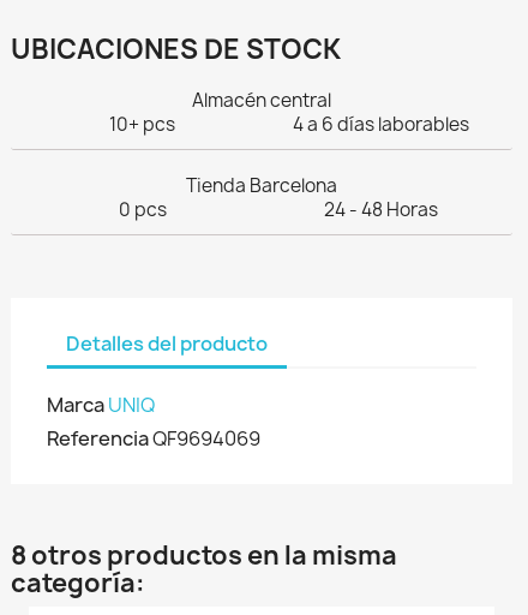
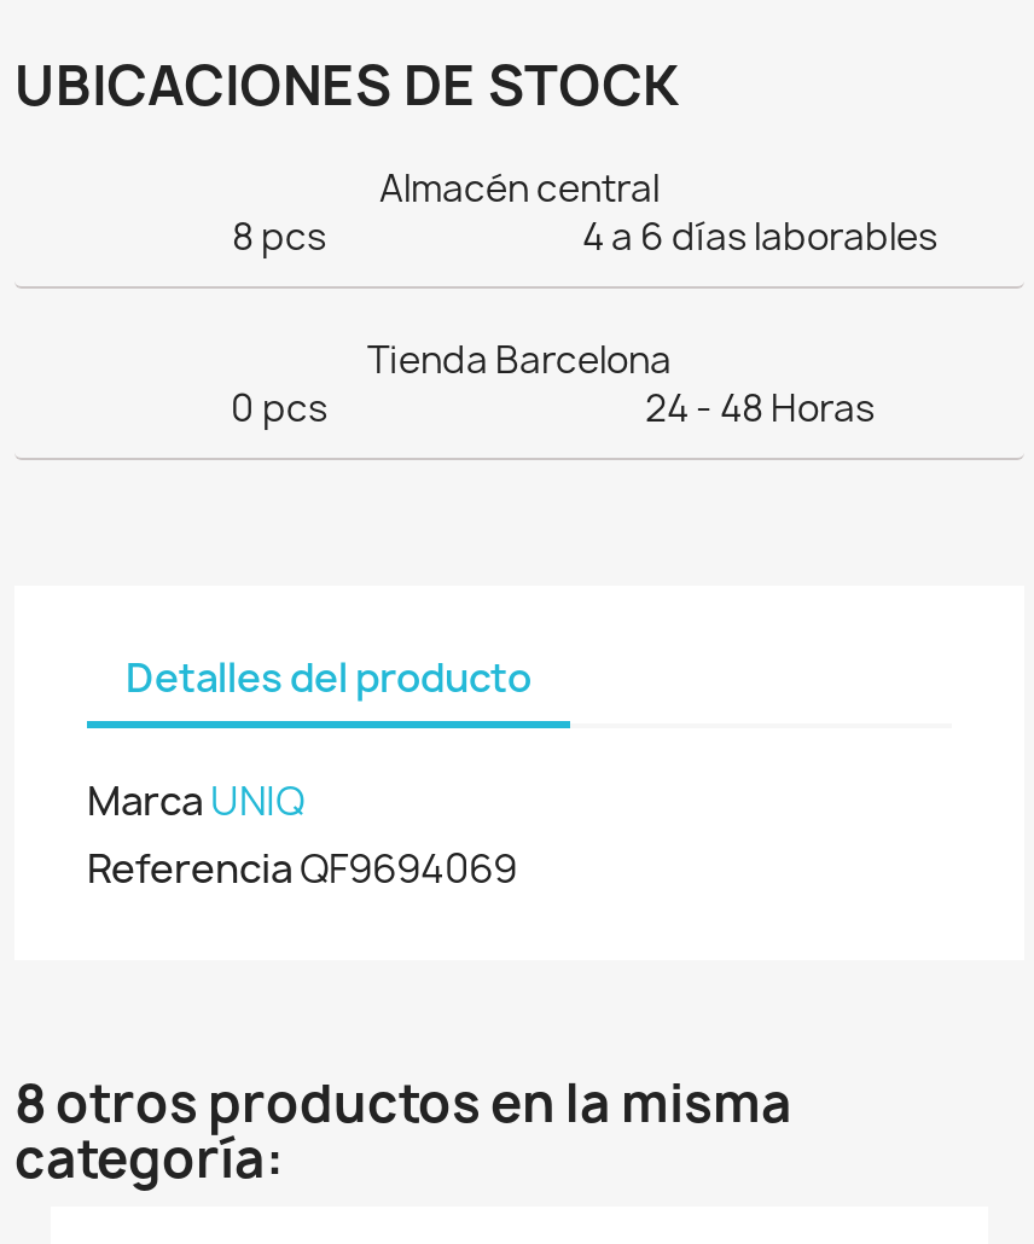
- 10+ pcs
+ 8 pcs
